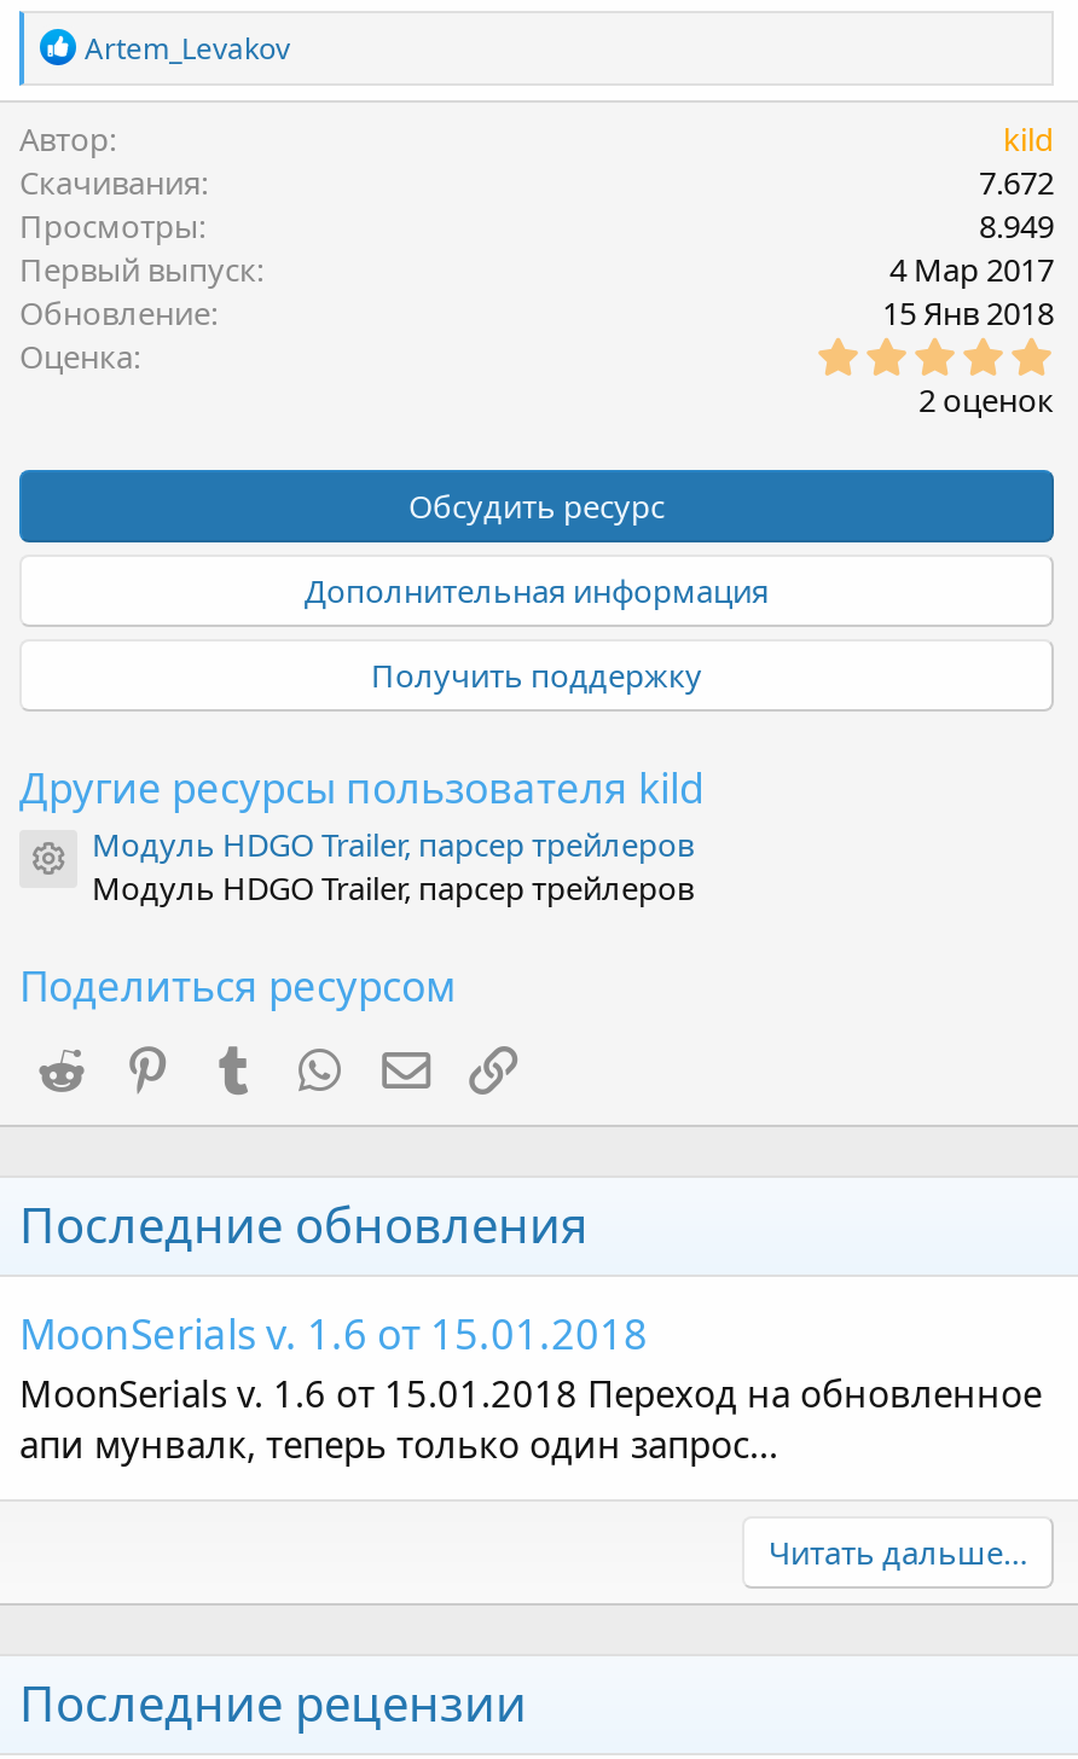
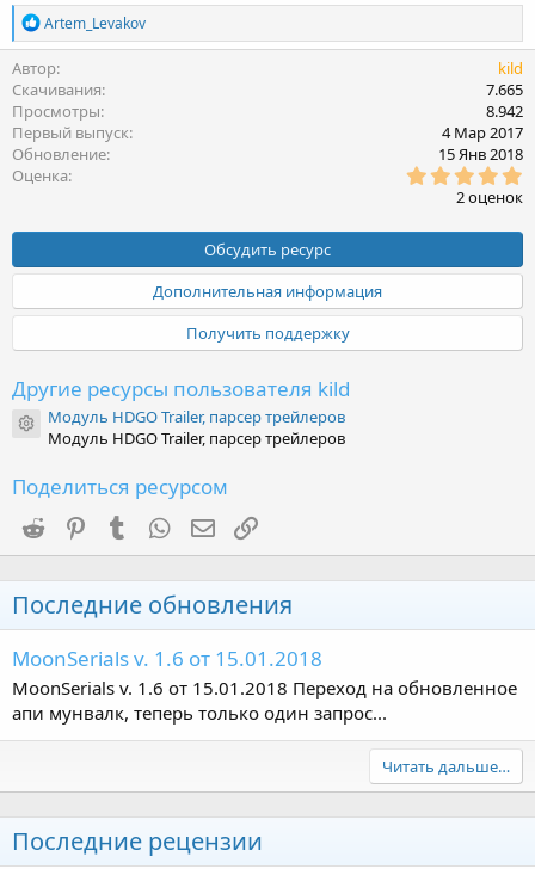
- 7.672
+ 7.665

- 8.949
+ 8.942
